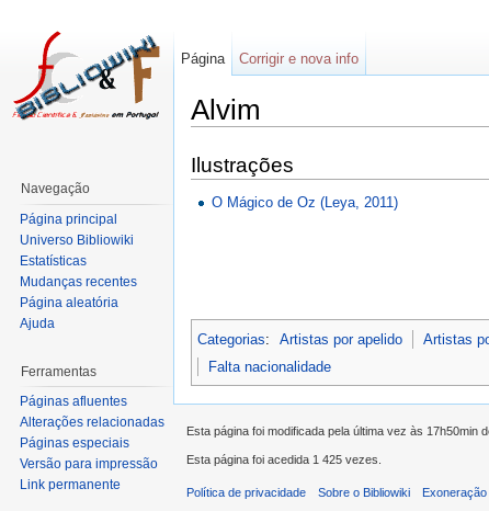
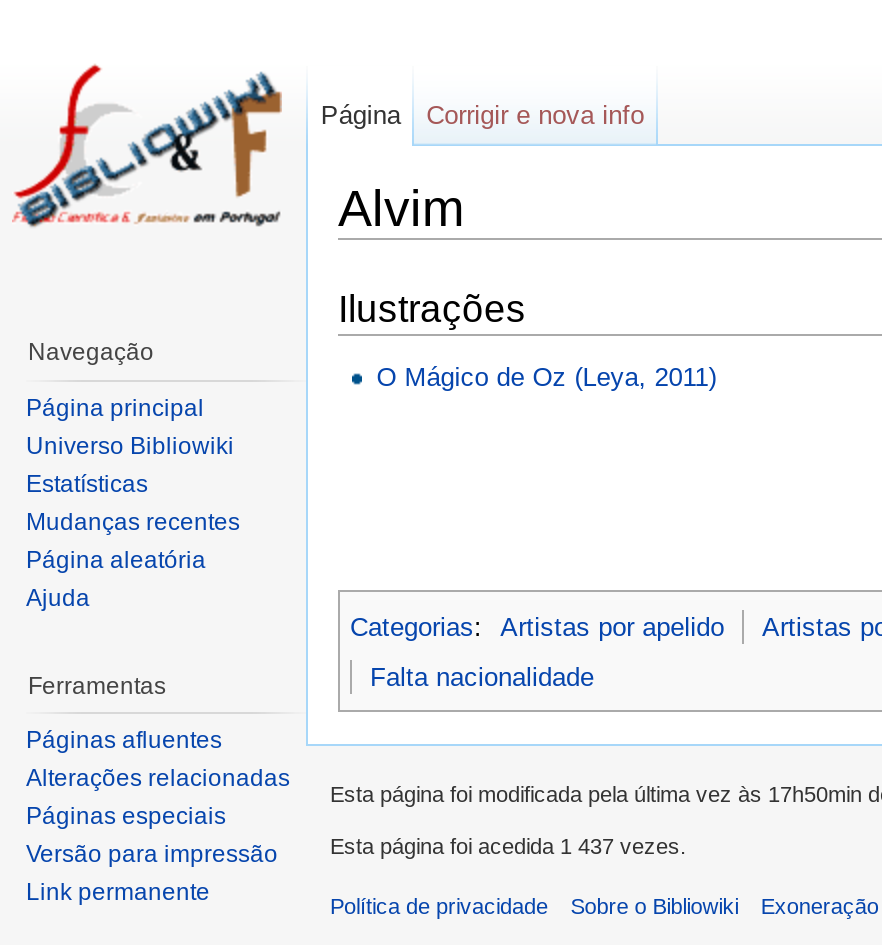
- Esta página foi acedida 1 425 vezes.
+ Esta página foi acedida 1 437 vezes.
